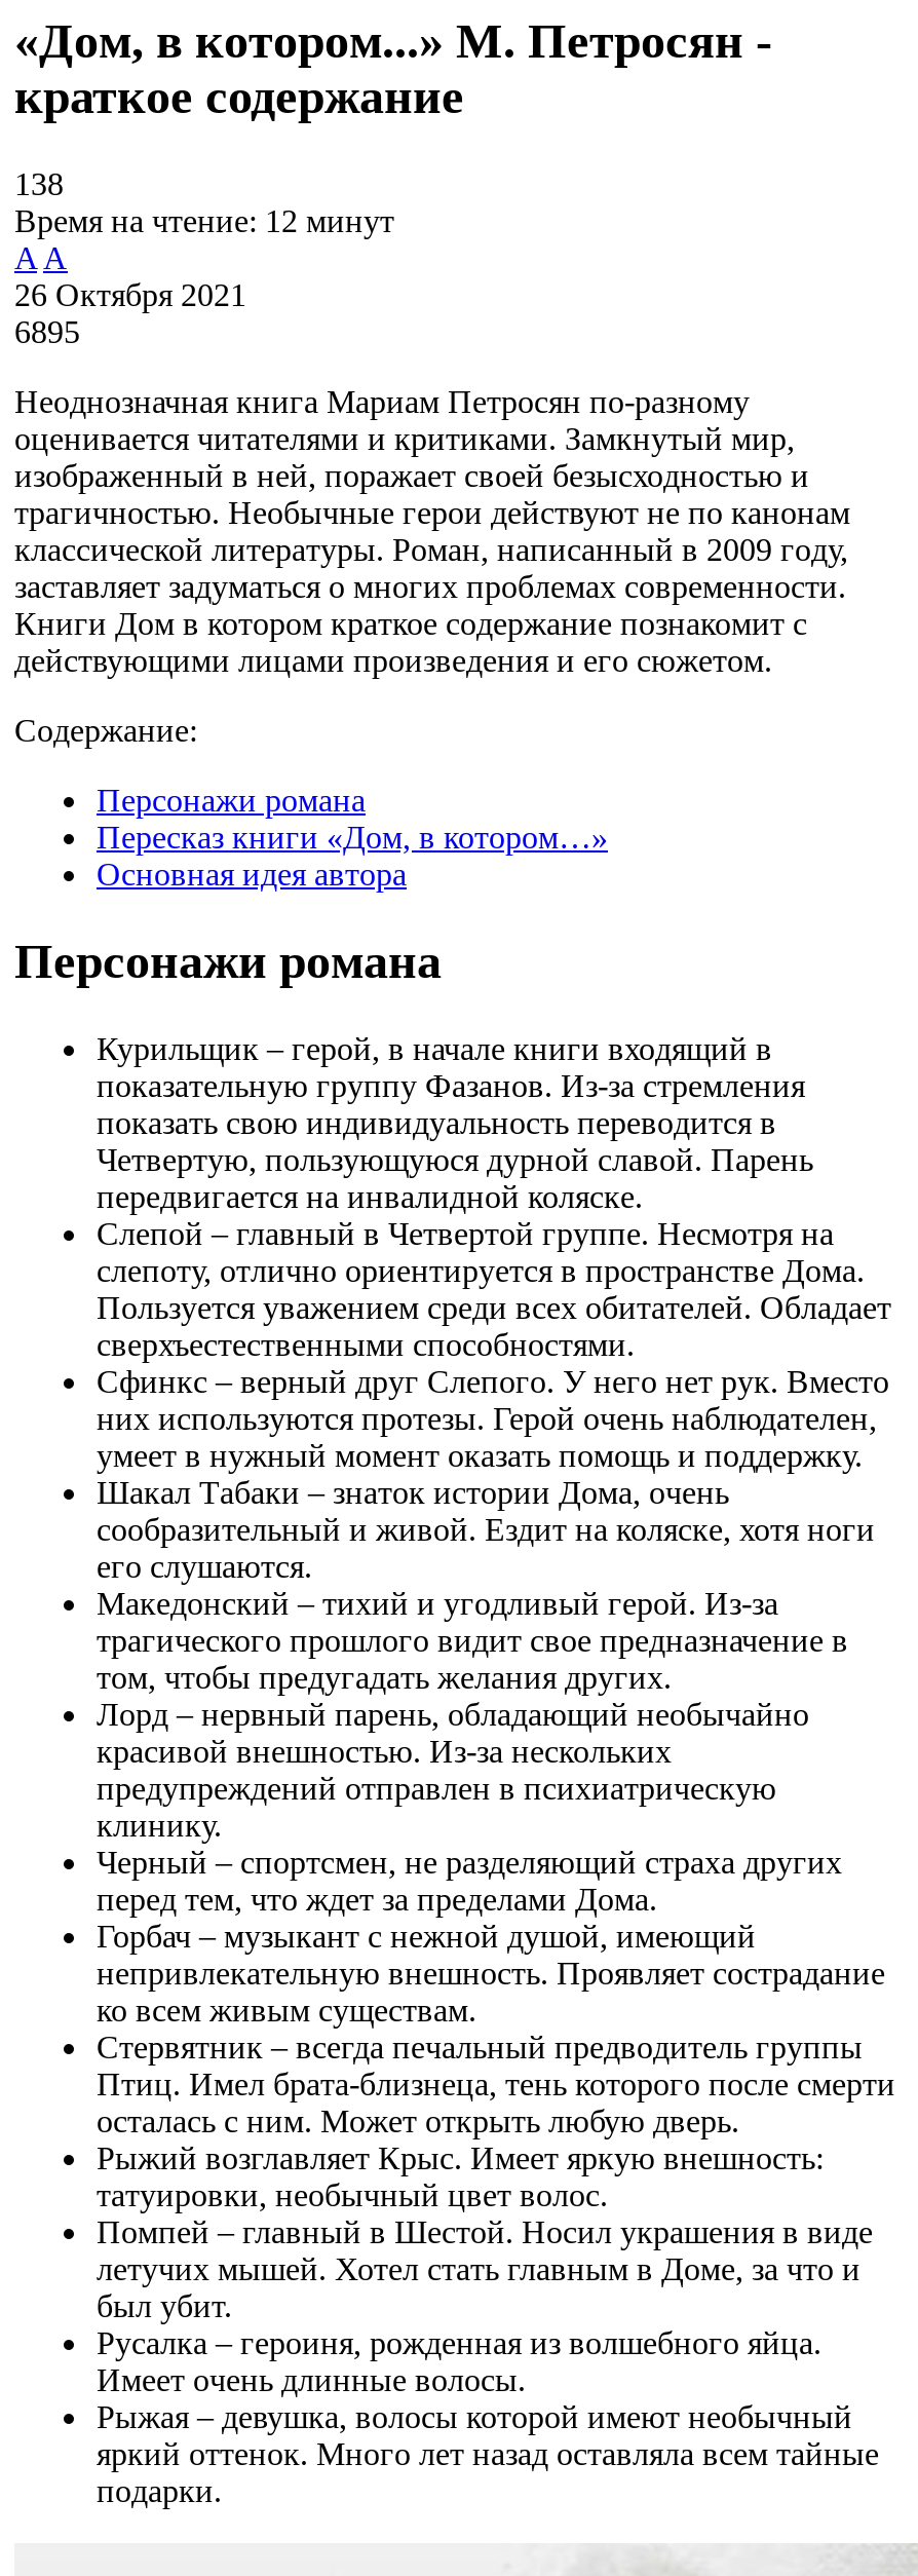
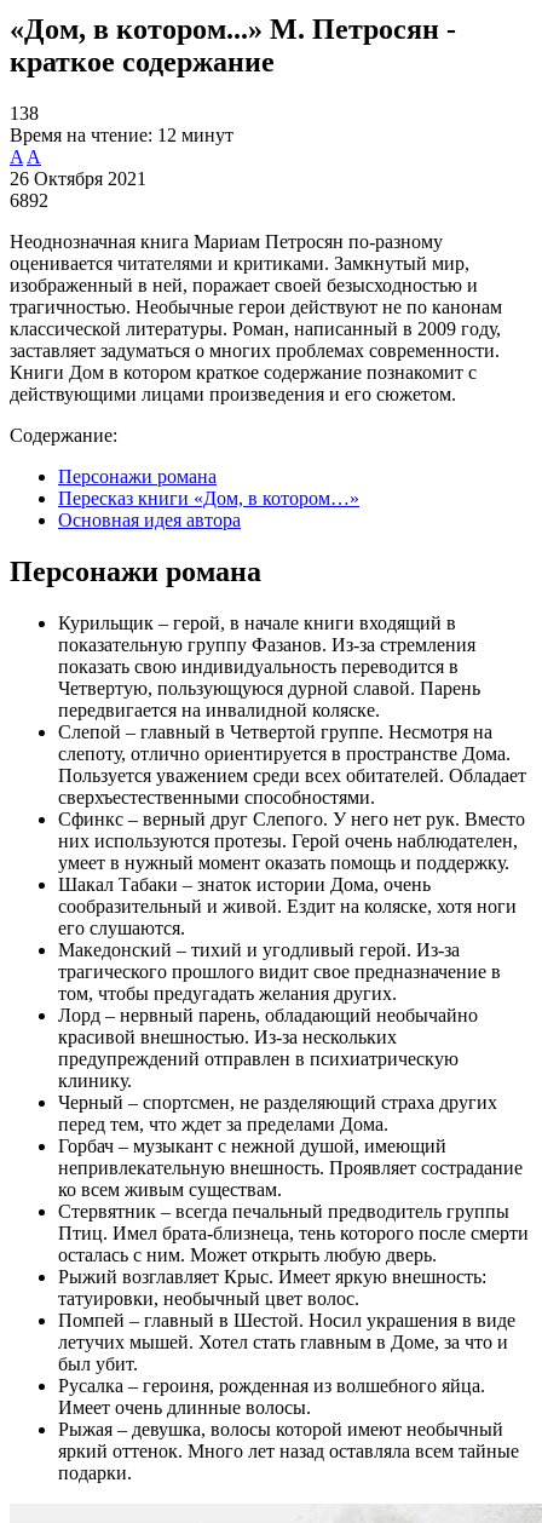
- 6895
+ 6892
